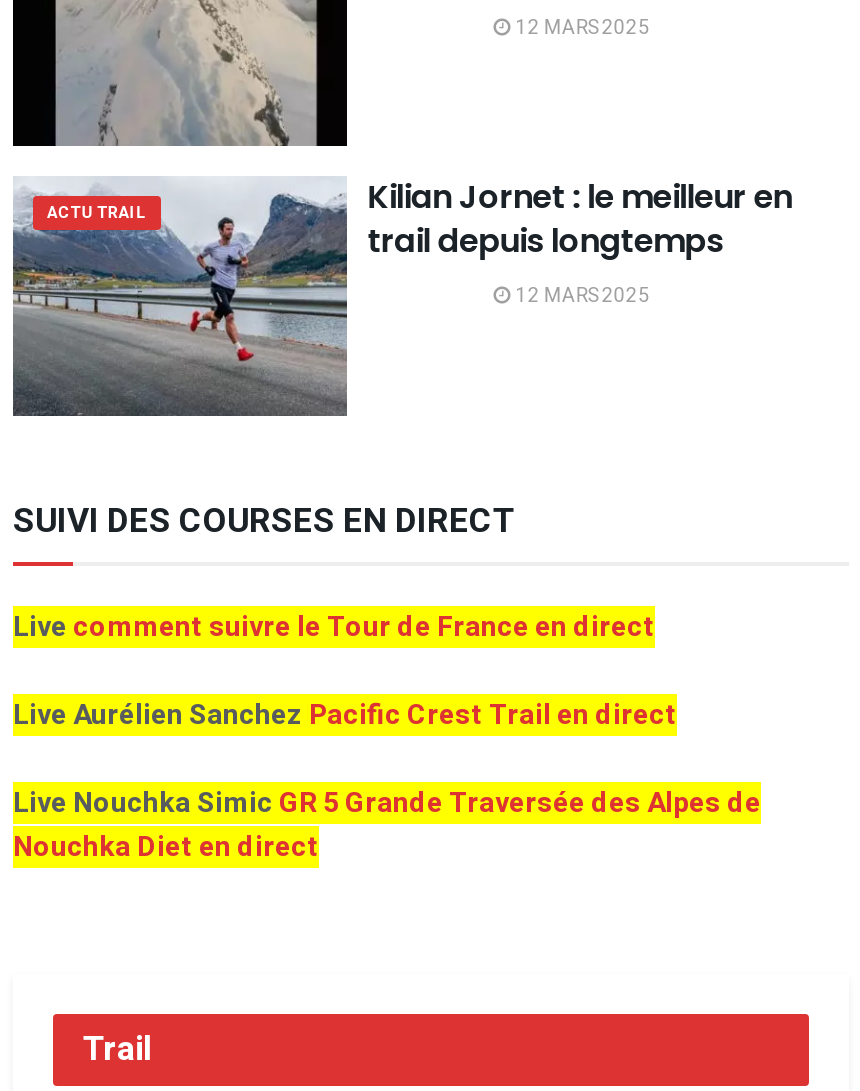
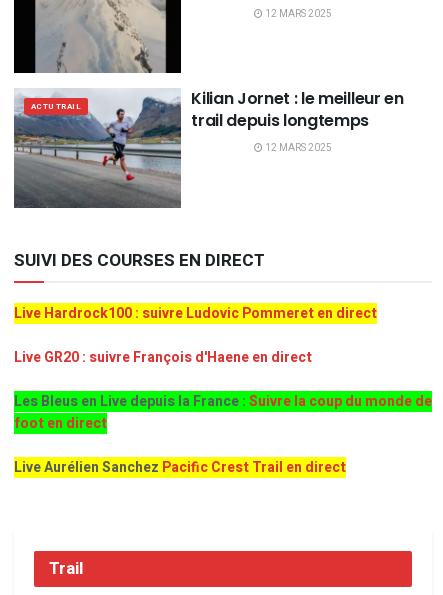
- Live comment suivre le Tour de France en direct
+ Live Hardrock100 : suivre Ludovic Pommeret en direct
+ Live GR20 : suivre François d'Haene en direct
+ Les Bleus en Live depuis la France :Suivre la coup du monde de
+ foot en direct

moved down: Live Aurélien Sanchez Pacific Crest Trail en direct

- Live Nouchka Simic GR 5 Grande Traversée des Alpes de
- Nouchka Diet en direct
